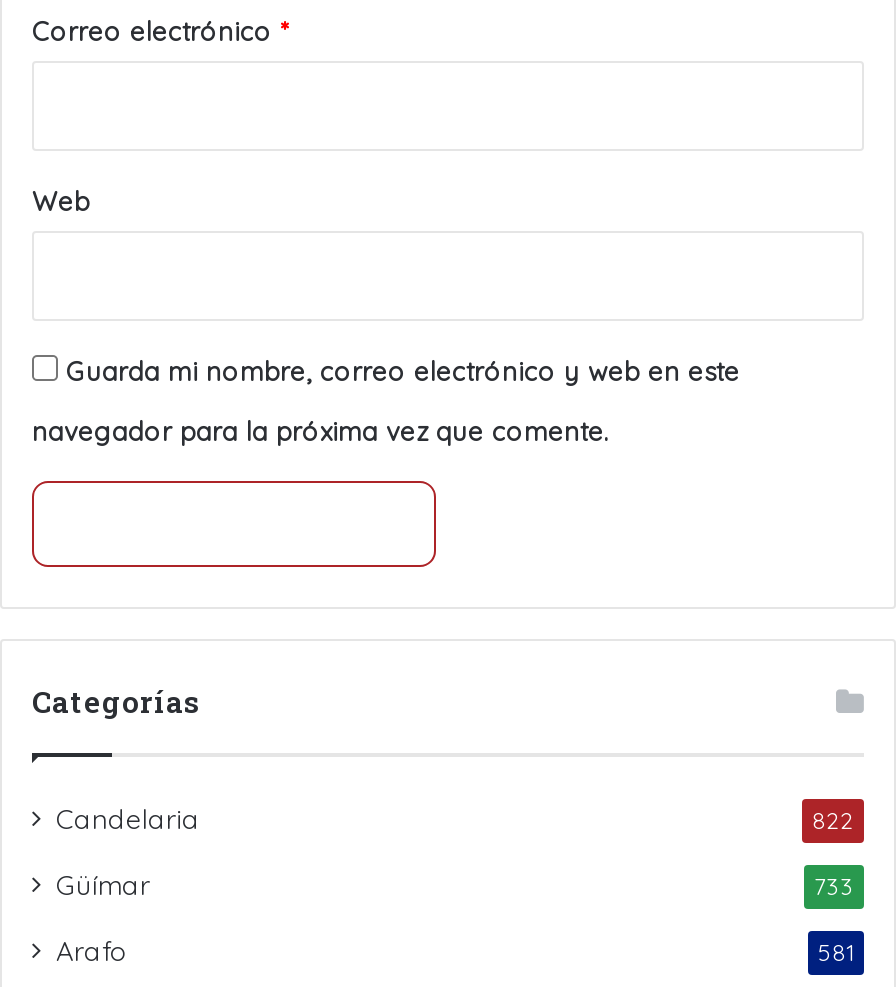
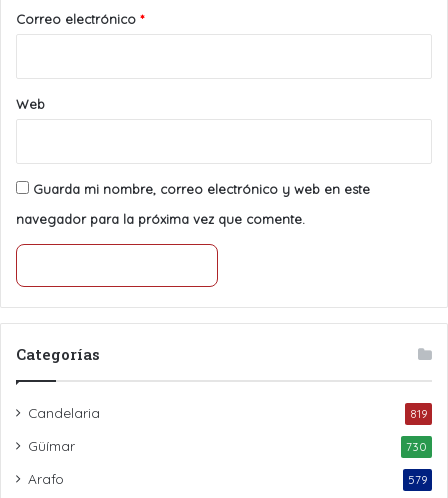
- 822
+ 819

- 733
+ 730

- 581
+ 579
